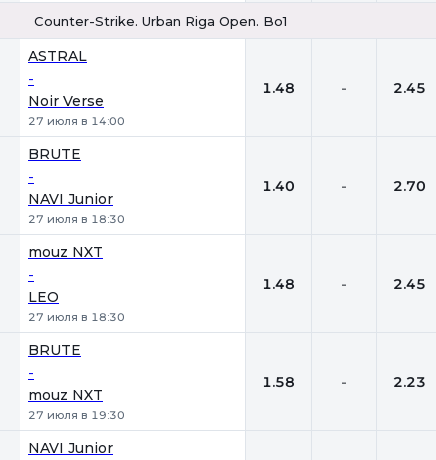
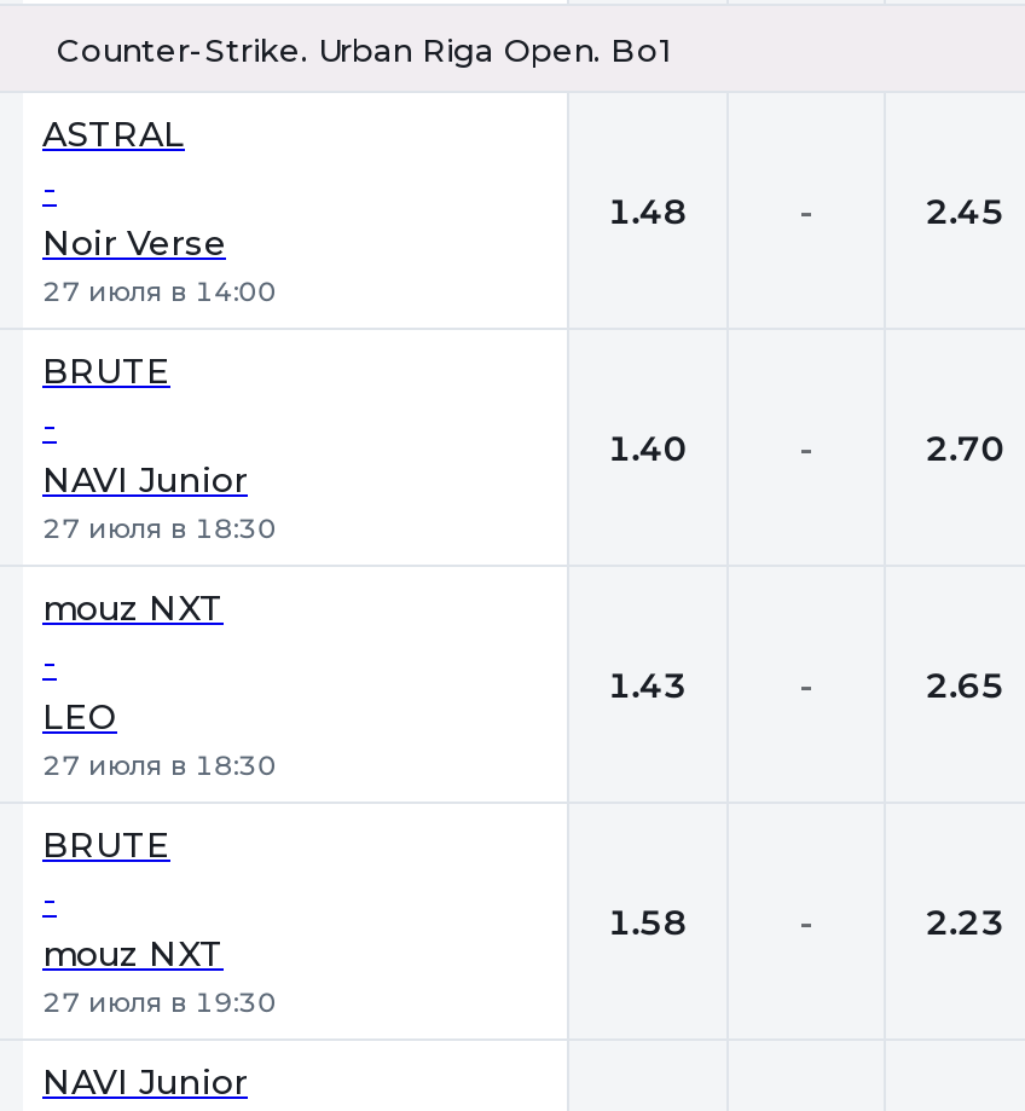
- 1.48
+ 1.43

- 2.45
+ 2.65
